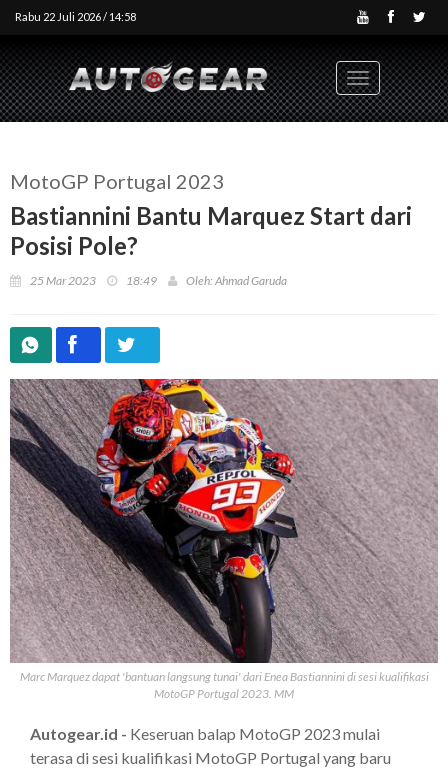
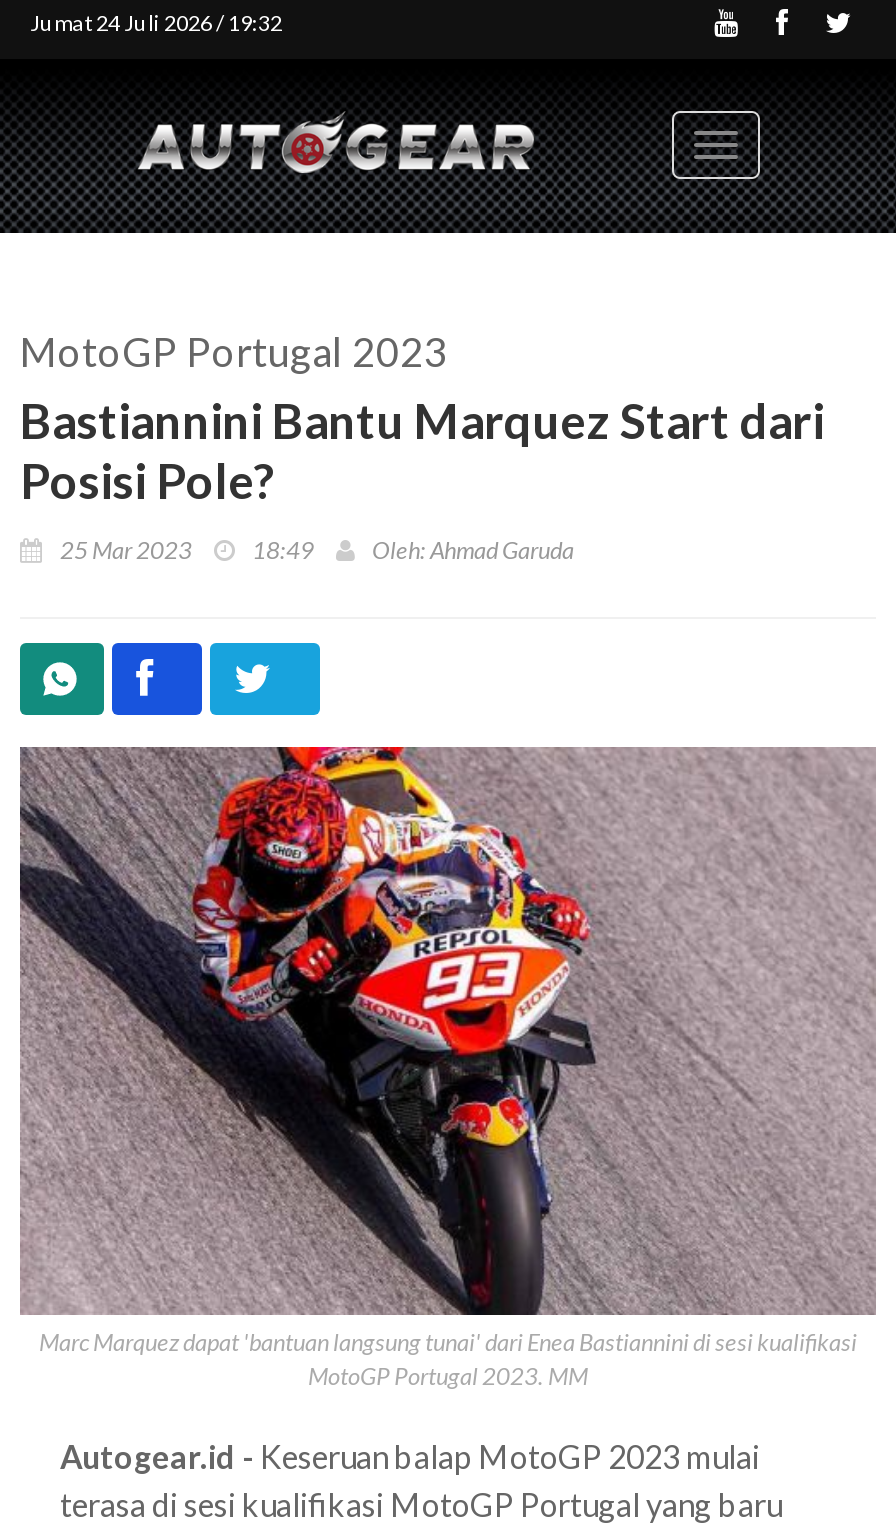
- Rabu 22 Juli 2026 / 14:58
+ Jumat 24 Juli 2026 / 19:32
